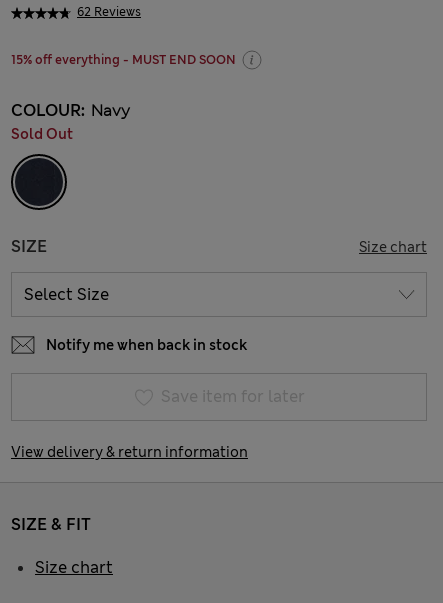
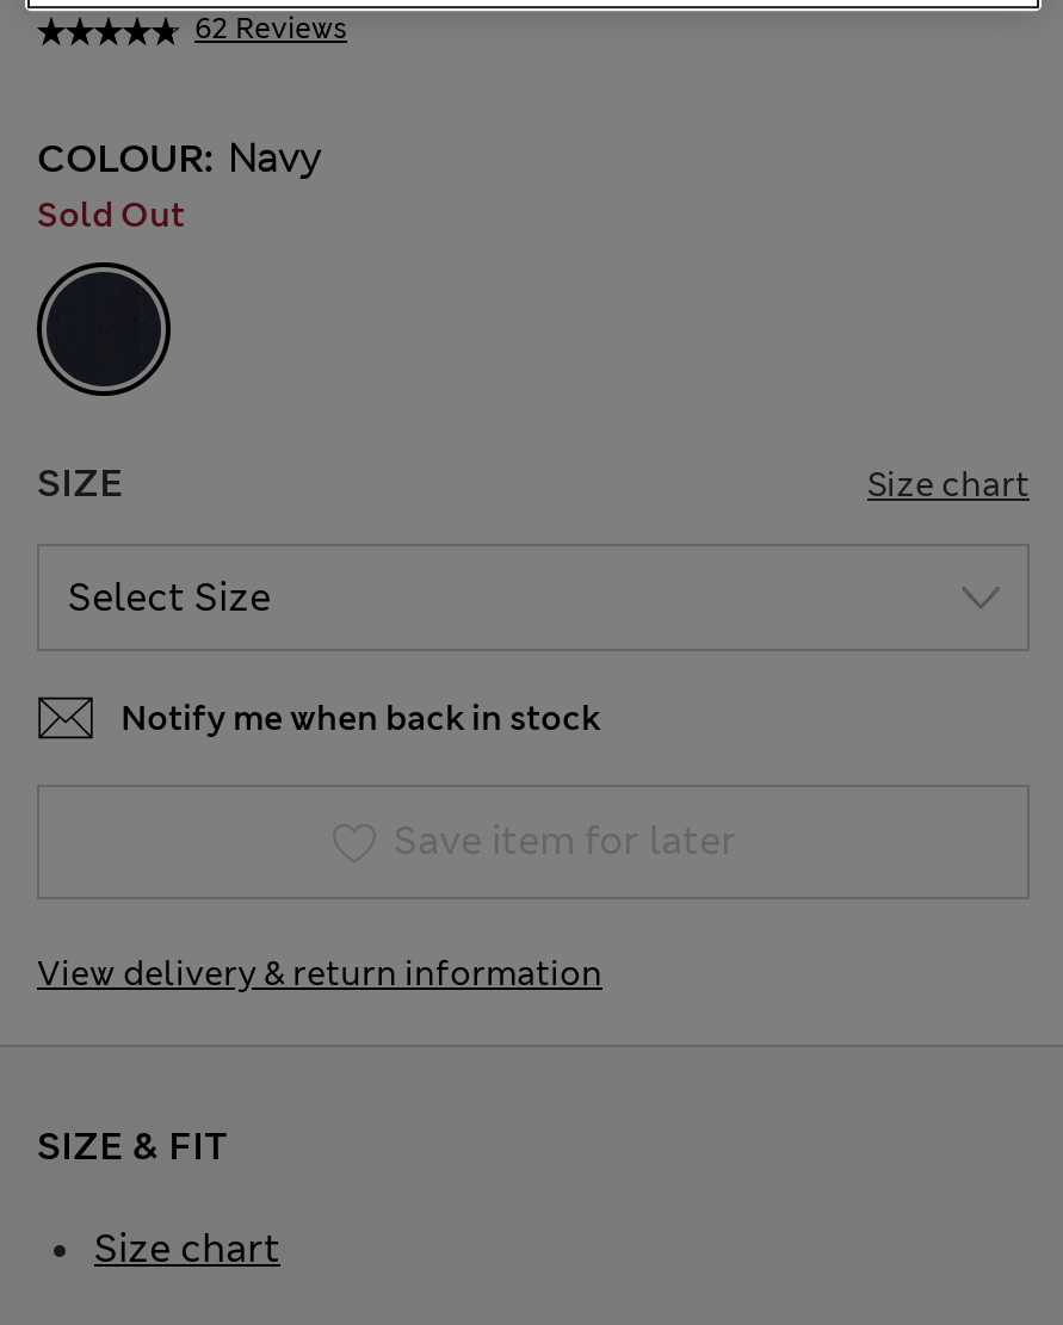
- 15% off everything - MUST END SOON
